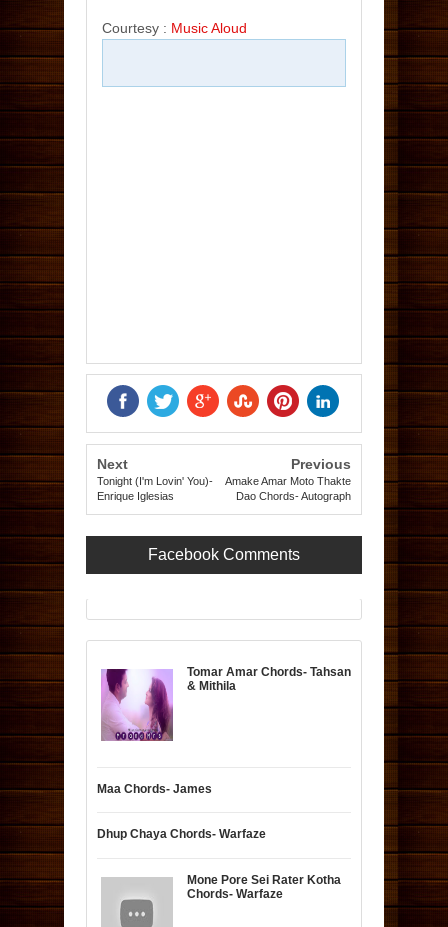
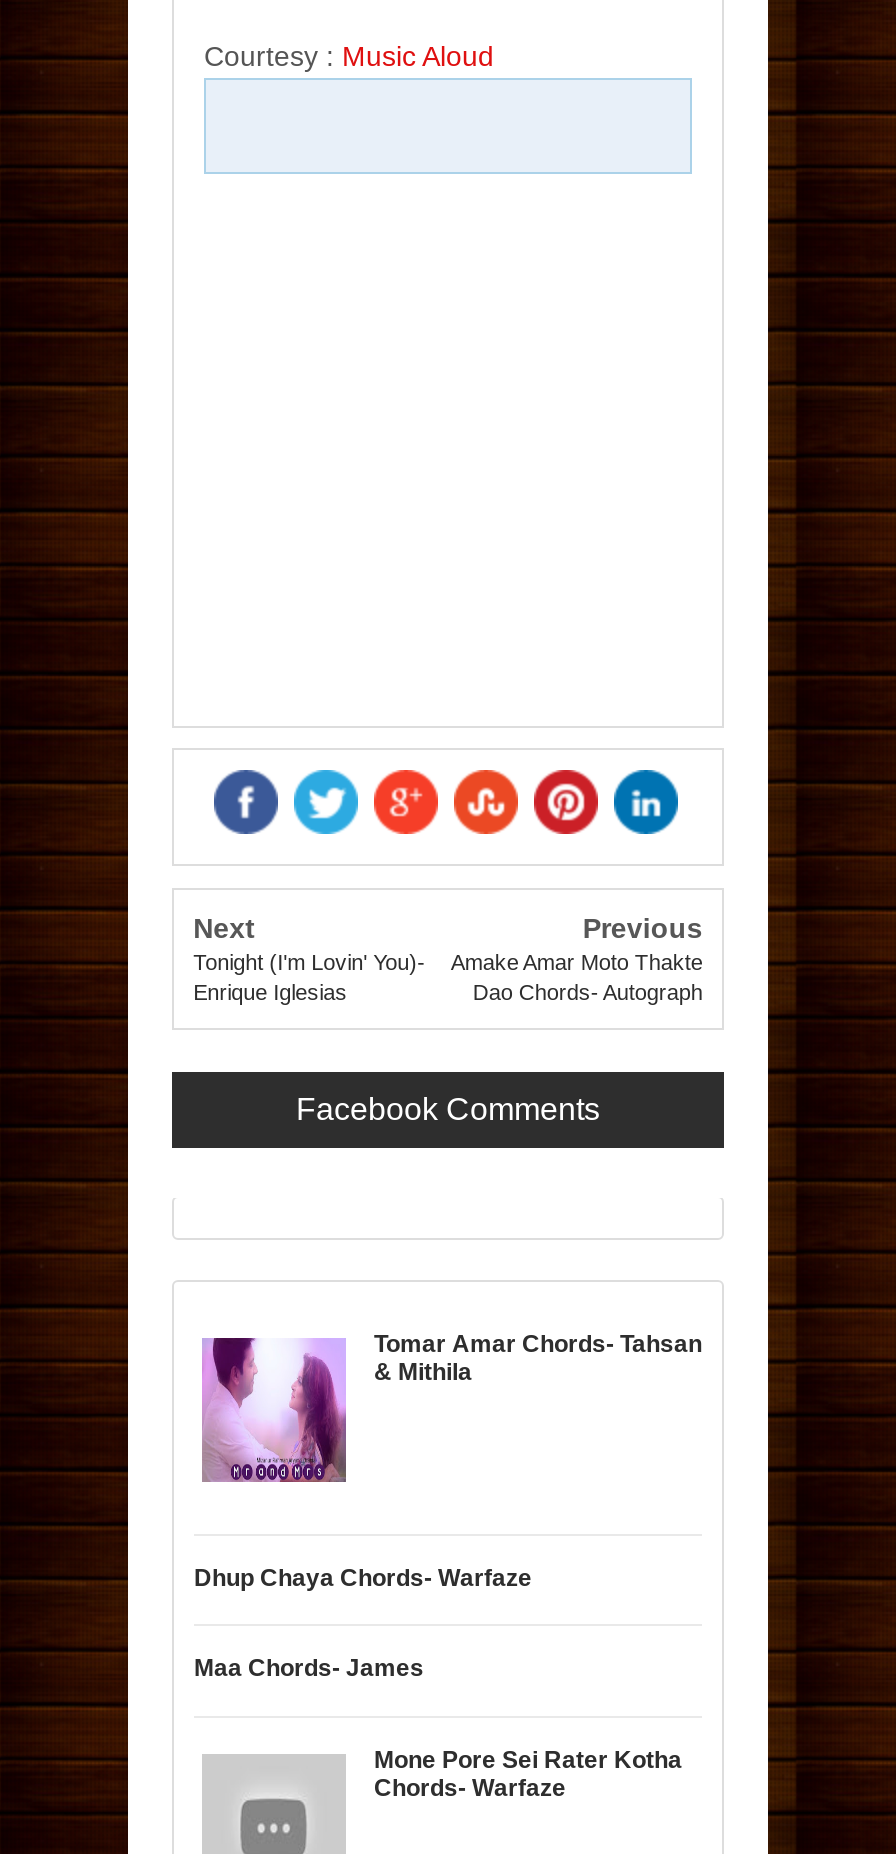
moved down: Maa Chords- James

moved up: Dhup Chaya Chords- Warfaze
